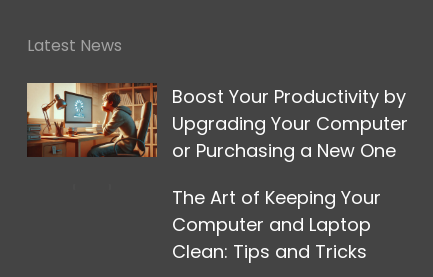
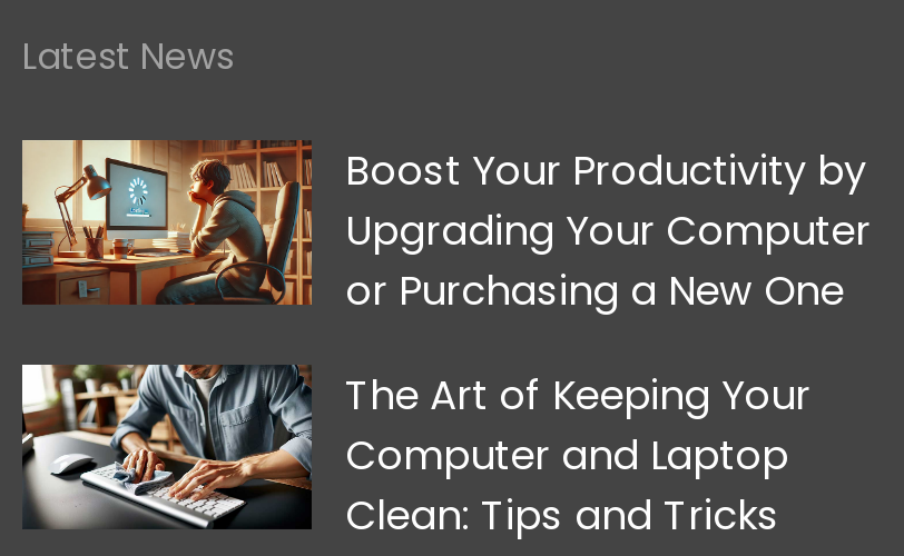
+ [image]
